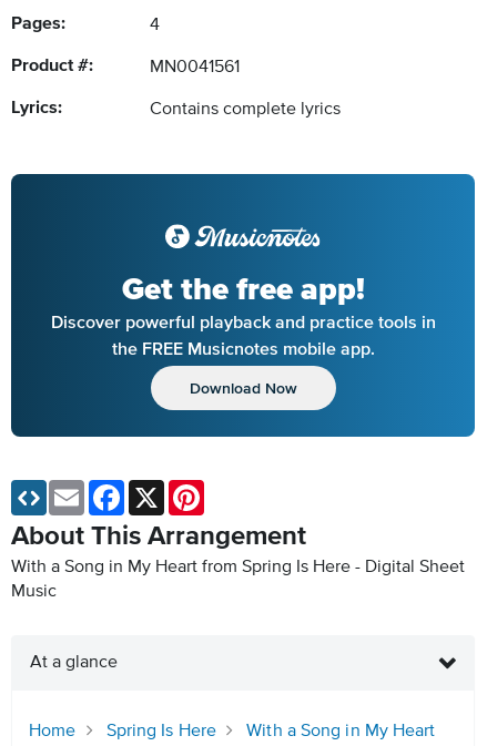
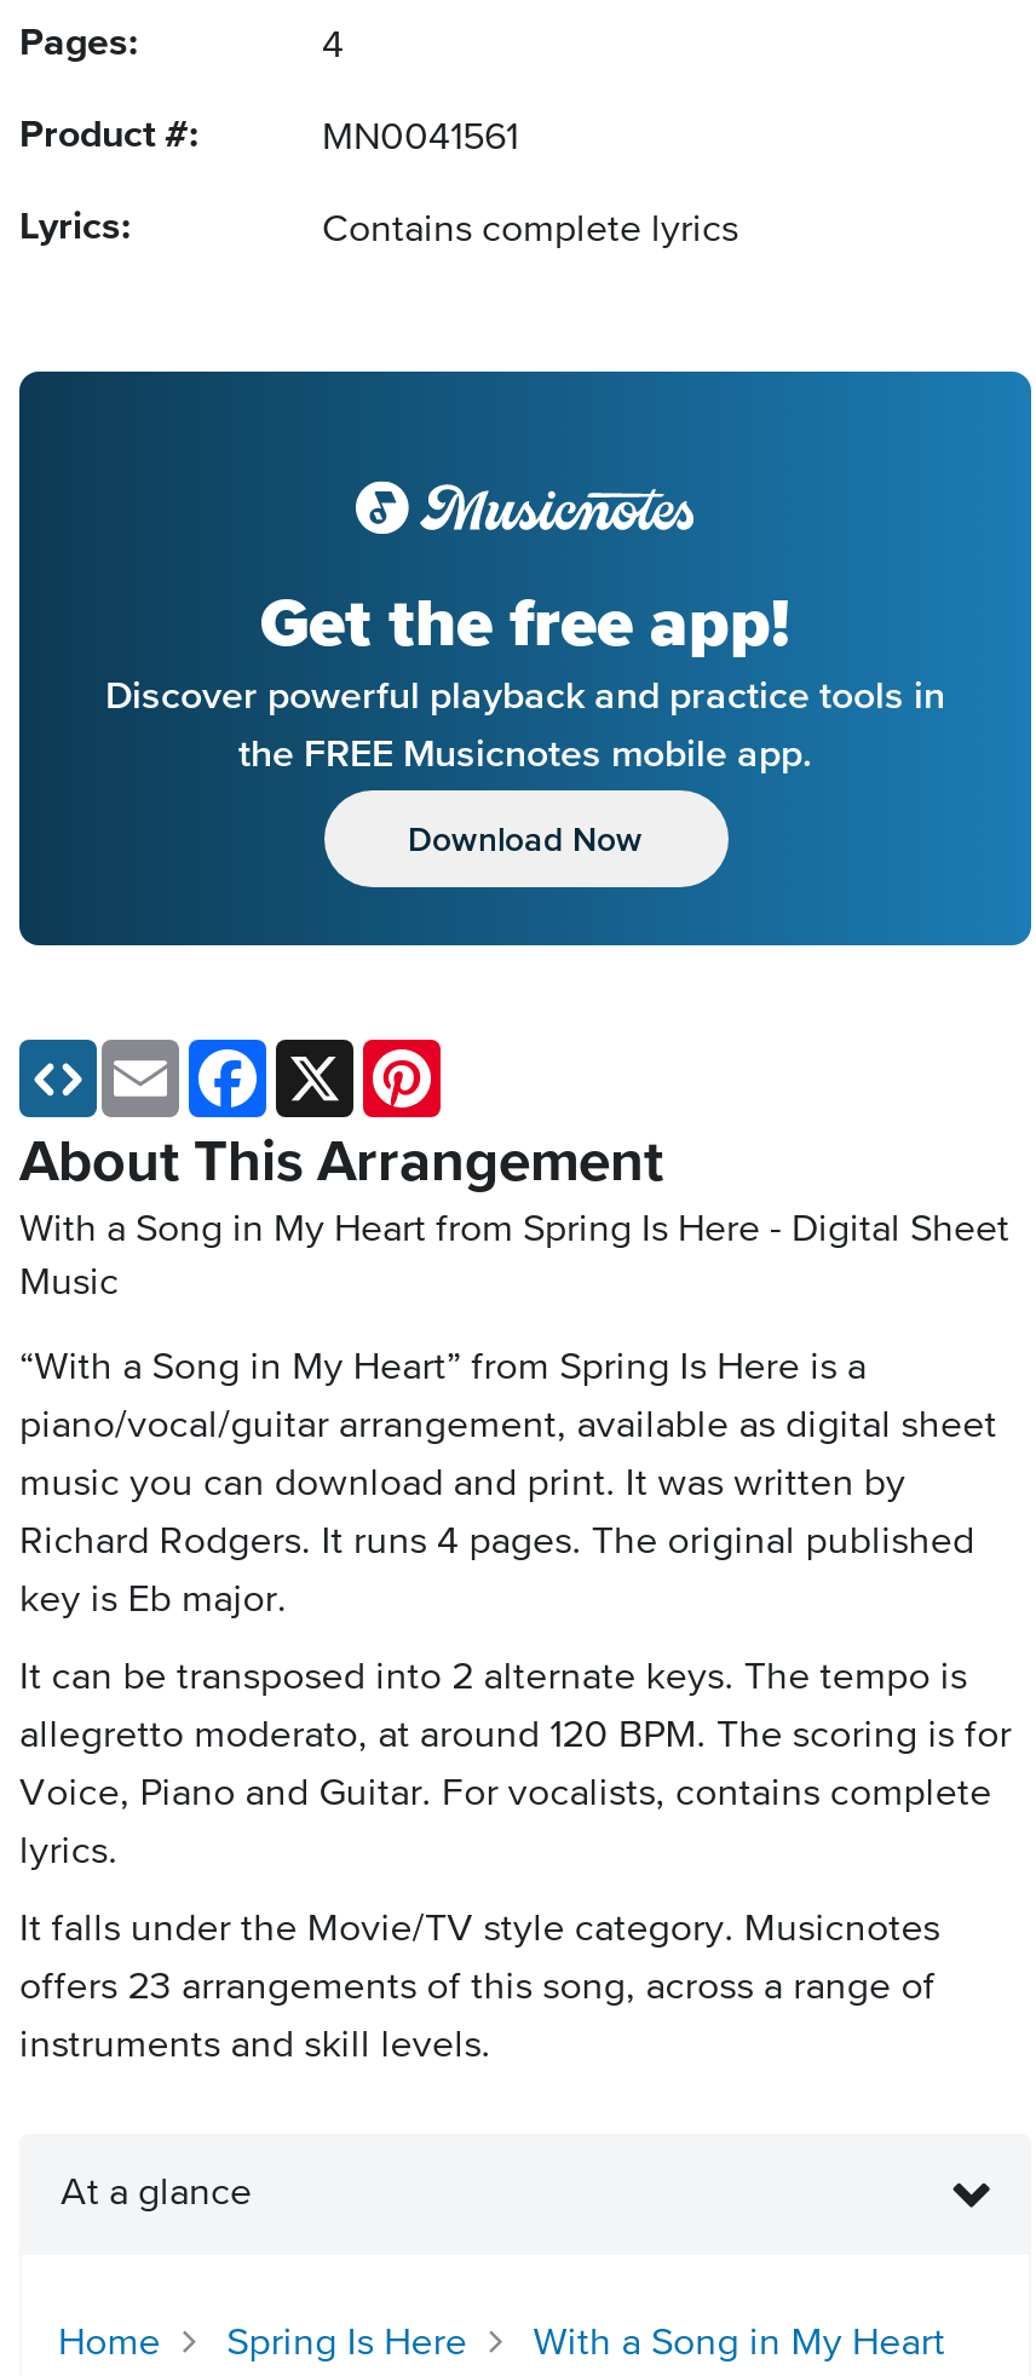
+ “With a Song in My Heart” from Spring Is Here is a
+ piano/vocal/guitar arrangement, available as digital sheet
+ music you can download and print. It was written by
+ Richard Rodgers. It runs 4 pages. The original published
+ key is Eb major.
+ It can be transposed into 2 alternate keys. The tempo is
+ allegretto moderato, at around 120 BPM. The scoring is for
+ Voice, Piano and Guitar. For vocalists, contains complete
+ lyrics.
+ It falls under the Movie/TV style category. Musicnotes
+ offers 23 arrangements of this song, across a range of
+ instruments and skill levels.
